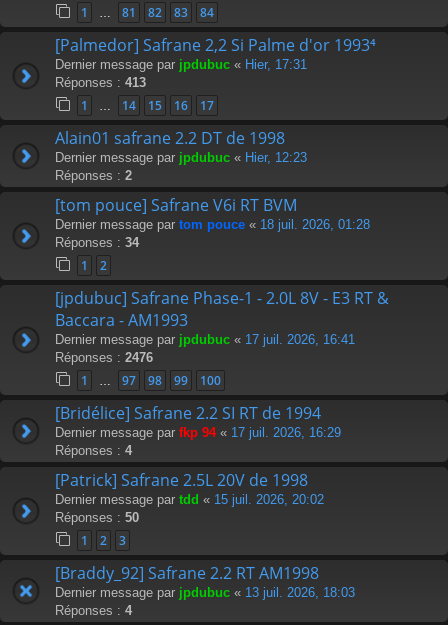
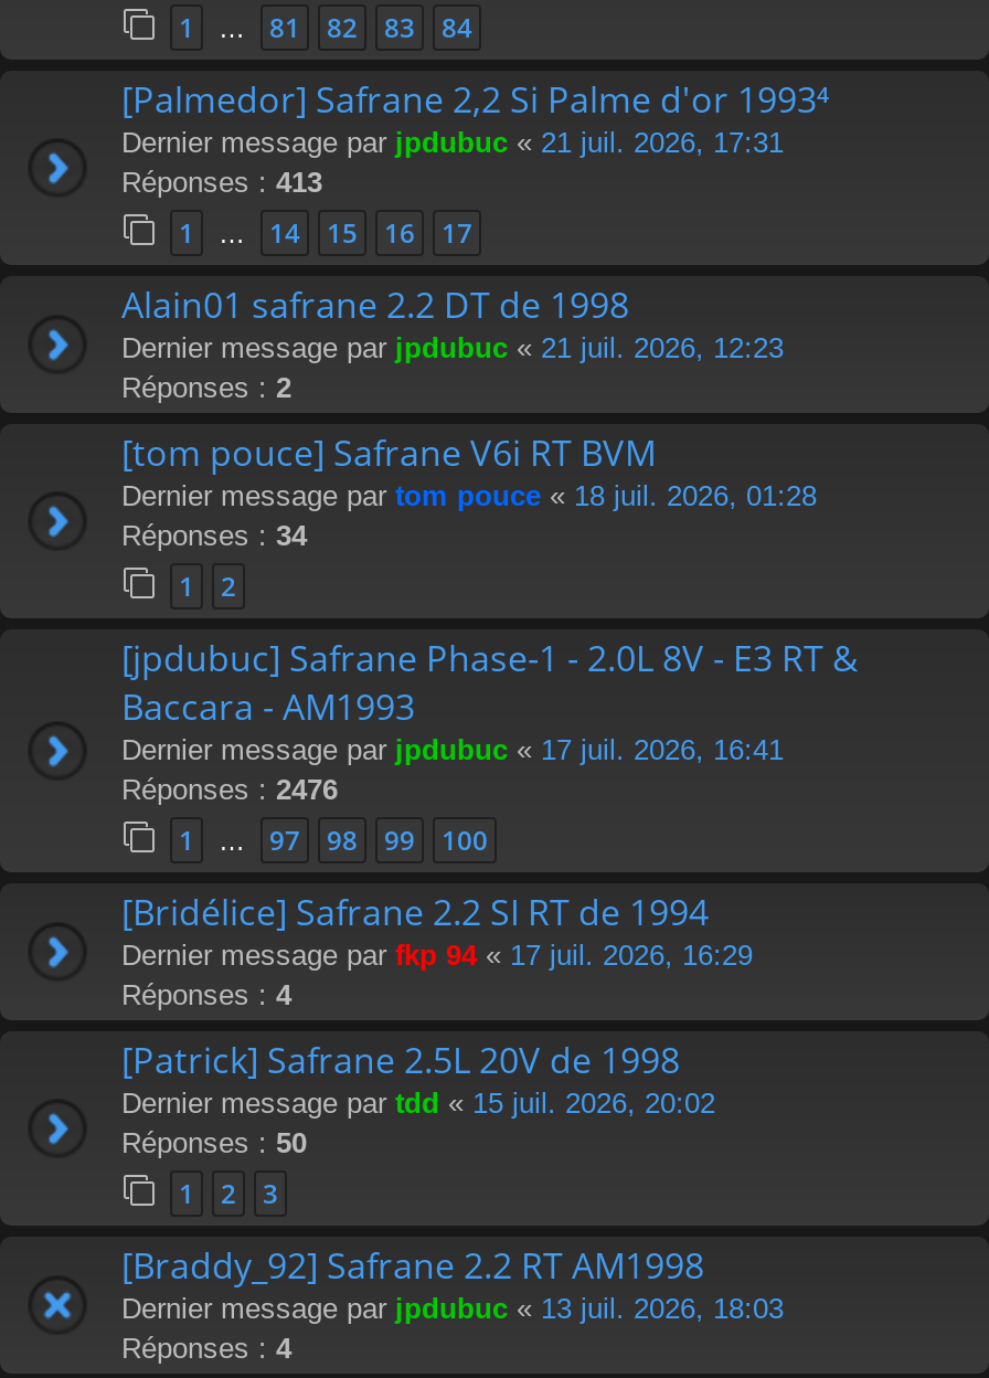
- Dernier message par jpdubuc «Hier, 17:31
+ Dernier message par jpdubuc «21 juil. 2026, 17:31

- Dernier message par jpdubuc «Hier, 12:23
+ Dernier message par jpdubuc «21 juil. 2026, 12:23
